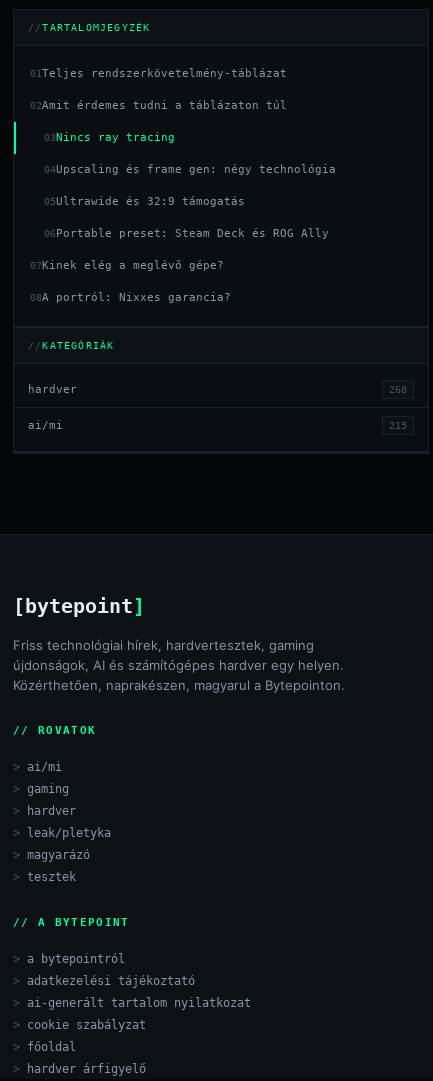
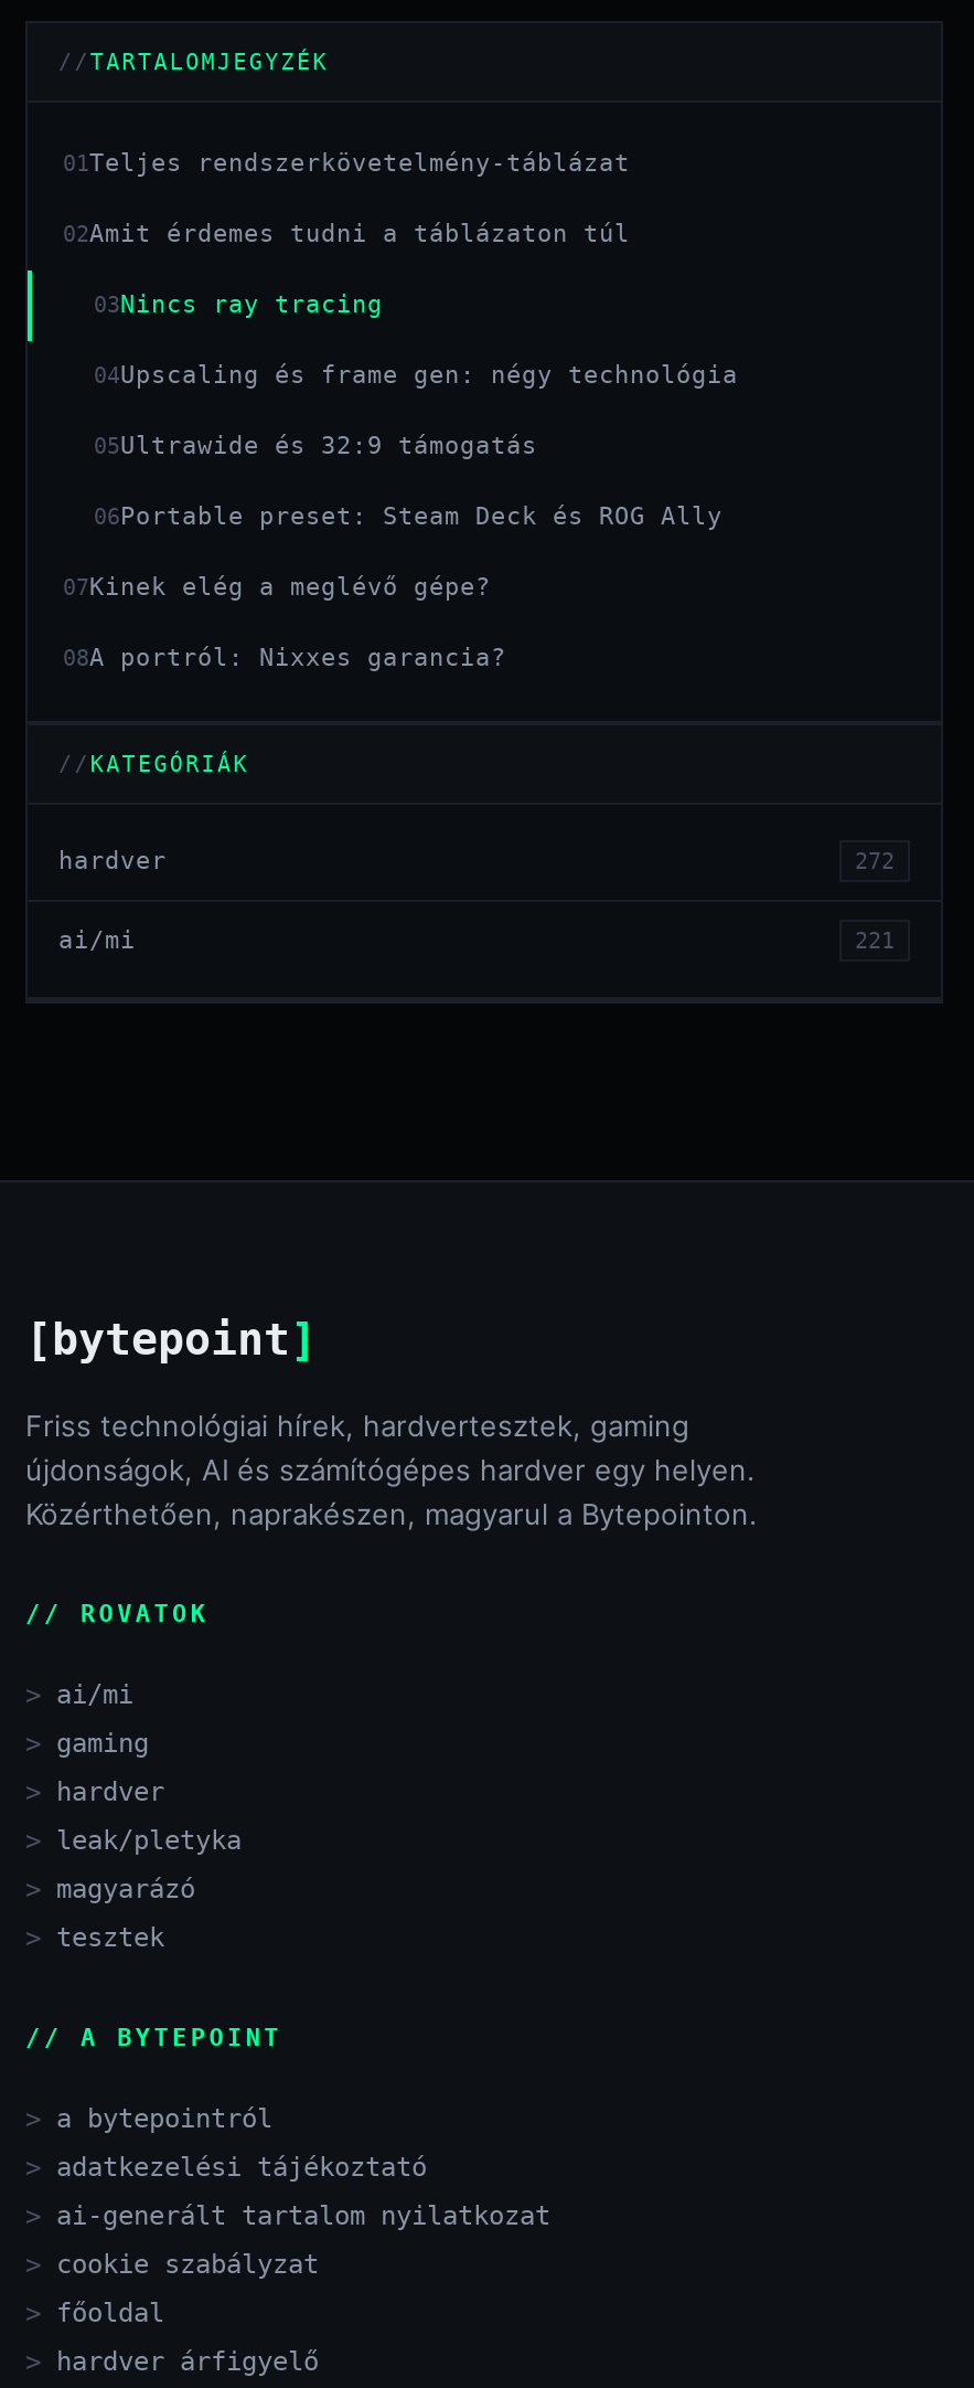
- 268
+ 272

- 215
+ 221
